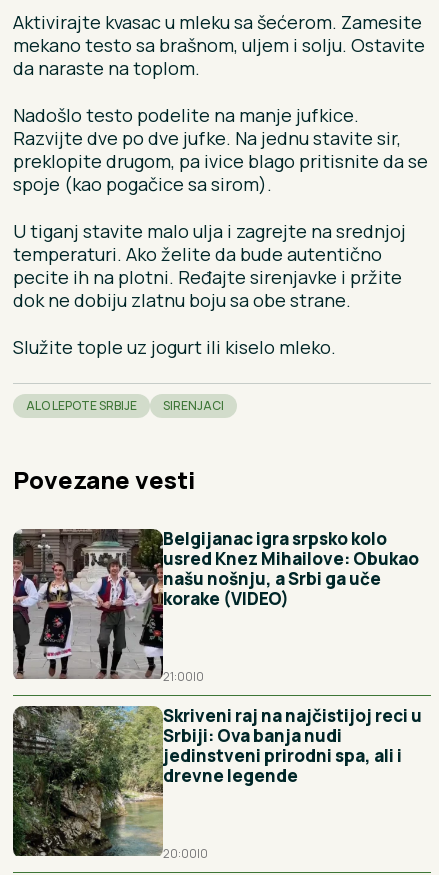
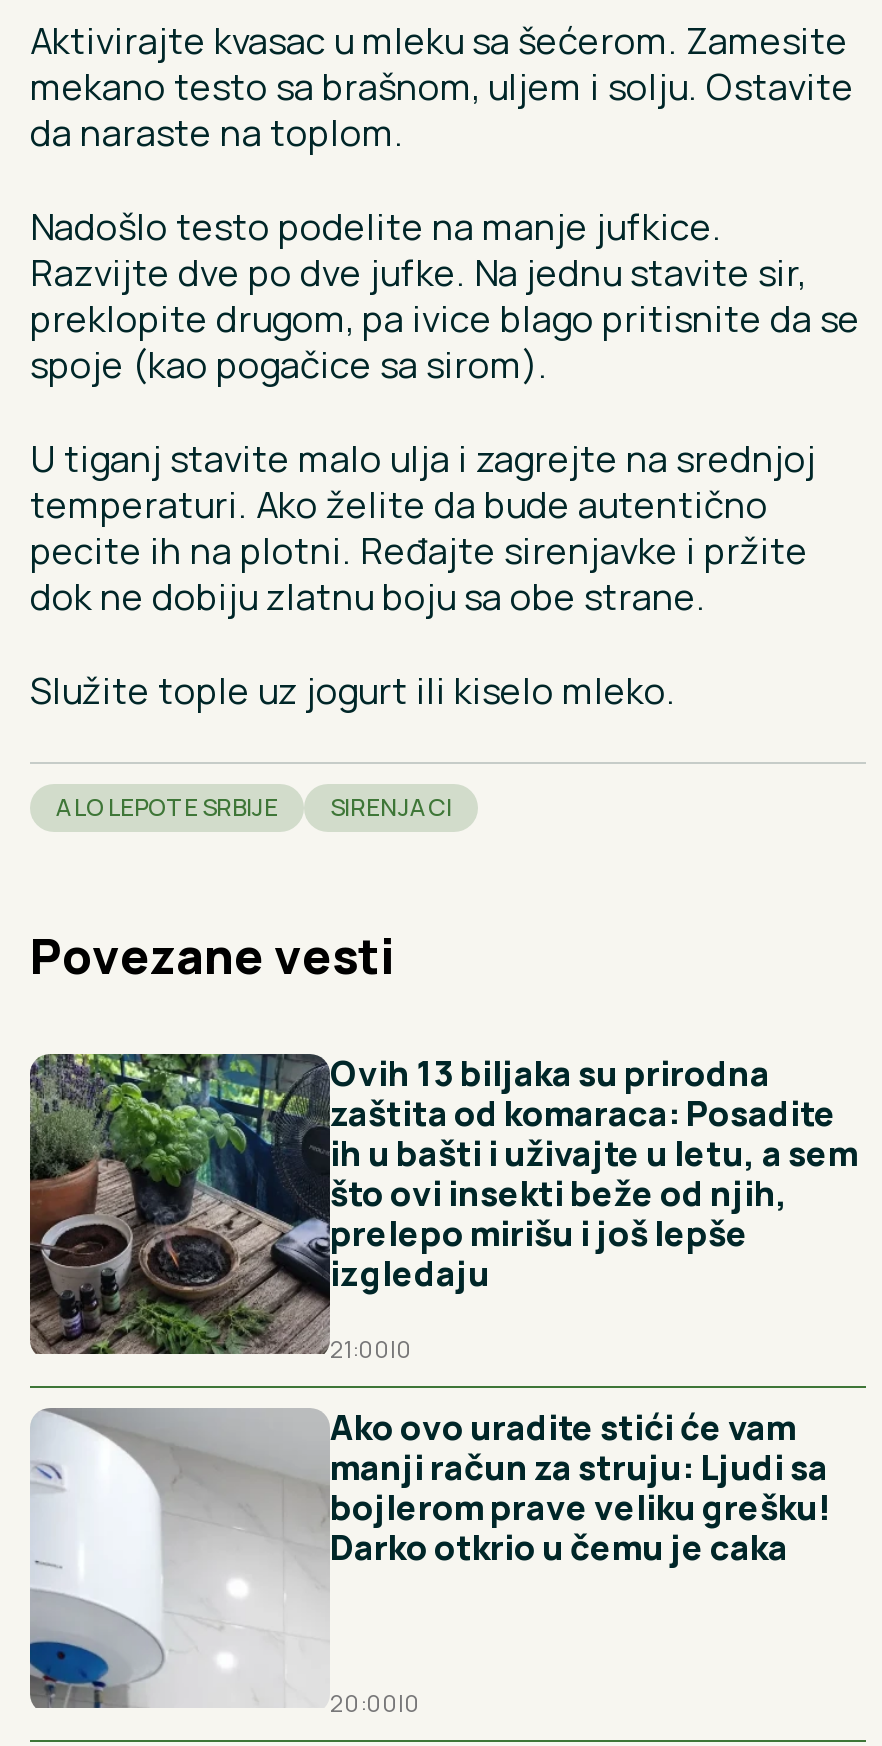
- [image]
- Belgijanac igra srpsko kolo
- usred Knez Mihailove: Obukao
- našu nošnju, a Srbi ga uče
- korake (VIDEO)
+ [image]
+ Ovih 13 biljaka su prirodna
+ zaštita od komaraca: Posadite
+ ih u bašti i uživajte u letu, a sem
+ što ovi insekti beže od njih,
+ prelepo mirišu i još lepše
+ izgledaju

- [image]
- Skriveni raj na najčistijoj reci u
- Srbiji: Ova banja nudi
- jedinstveni prirodni spa, ali i
- drevne legende
+ [image]
+ Ako ovo uradite stići će vam
+ manji račun za struju: Ljudi sa
+ bojlerom prave veliku grešku!
+ Darko otkrio u čemu je caka
